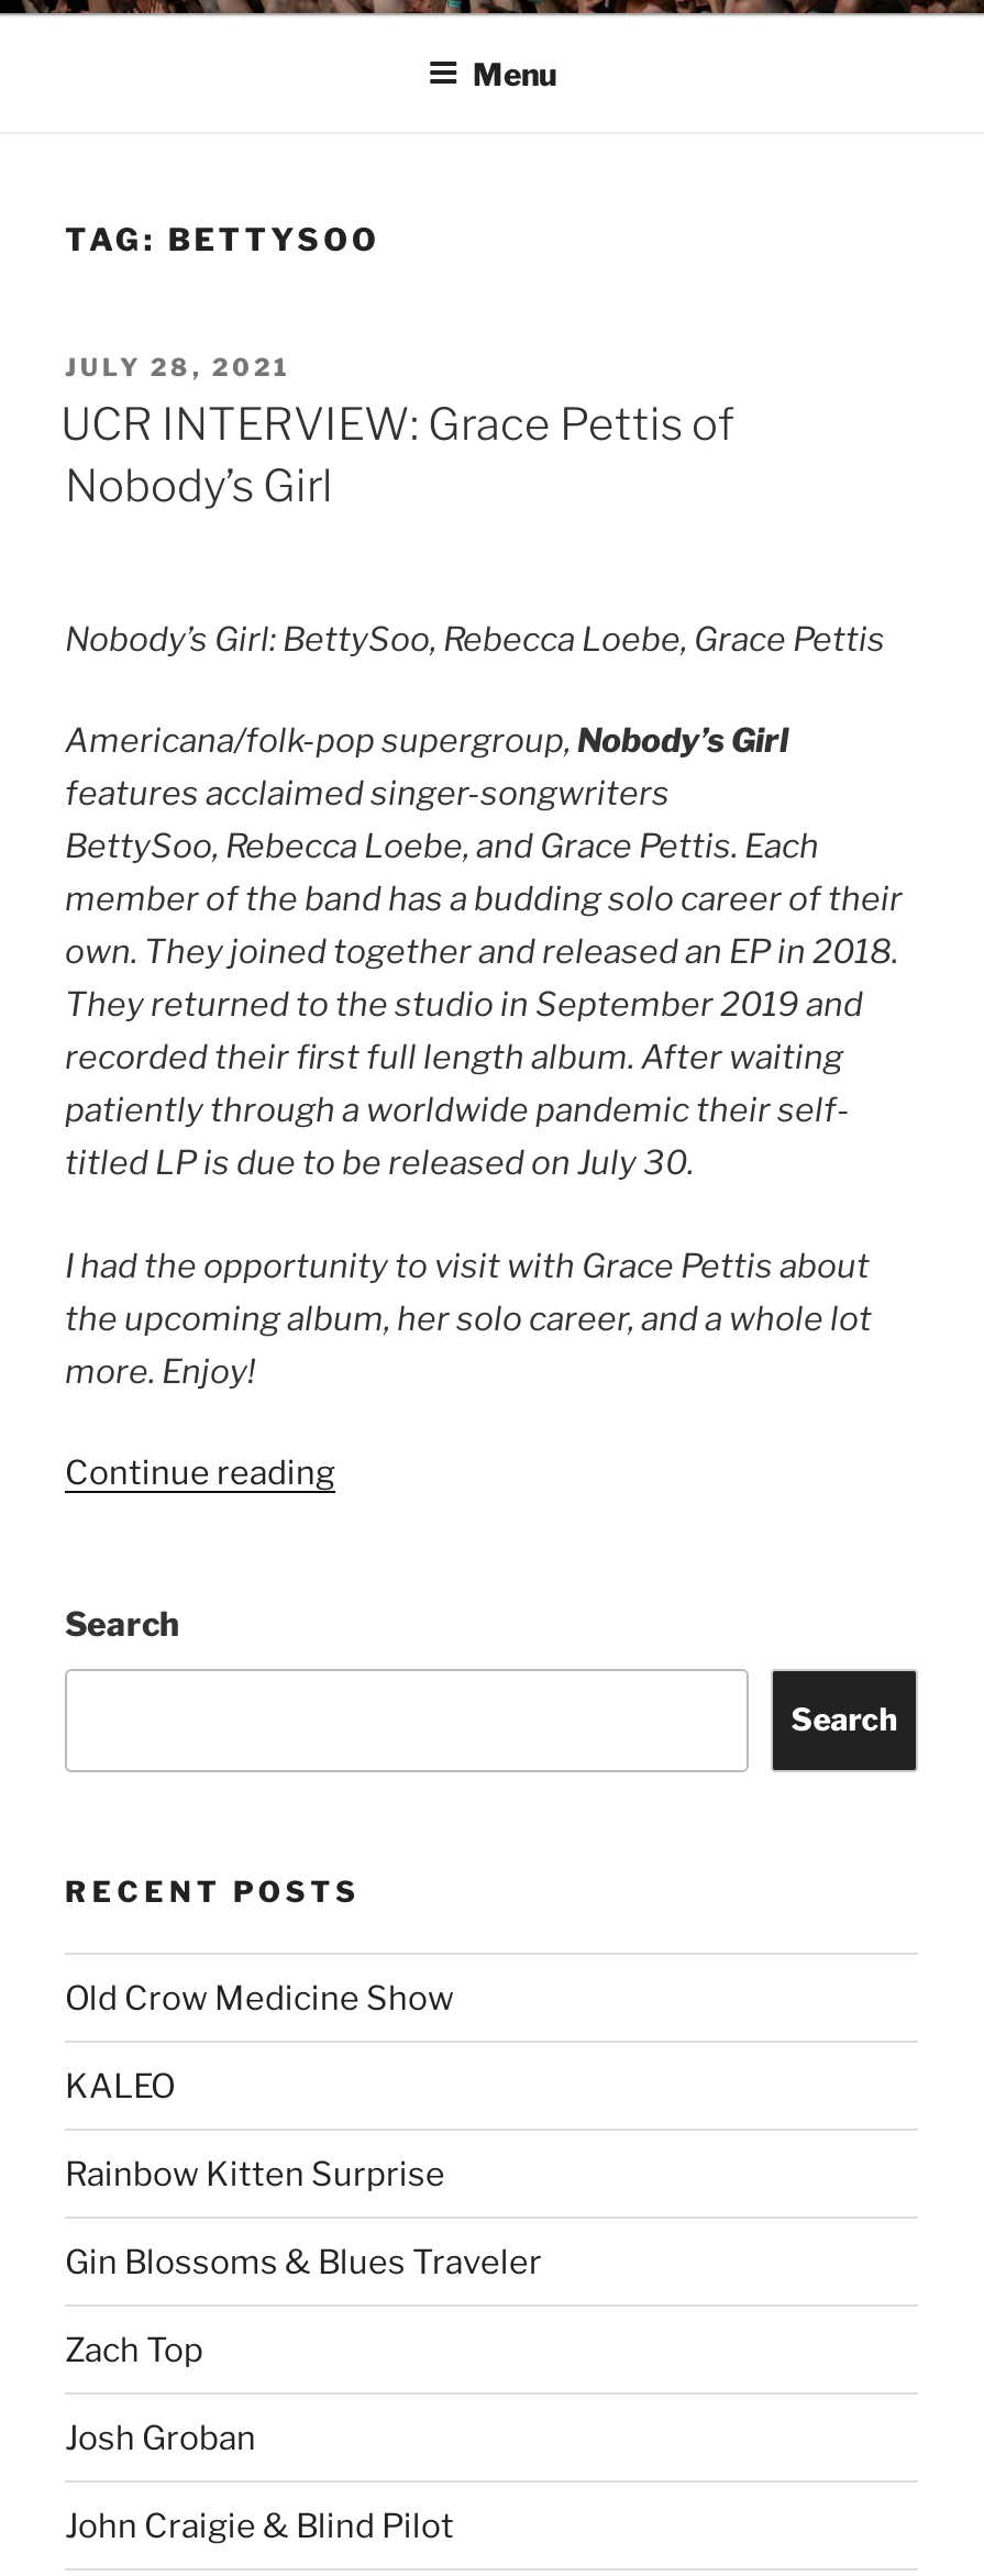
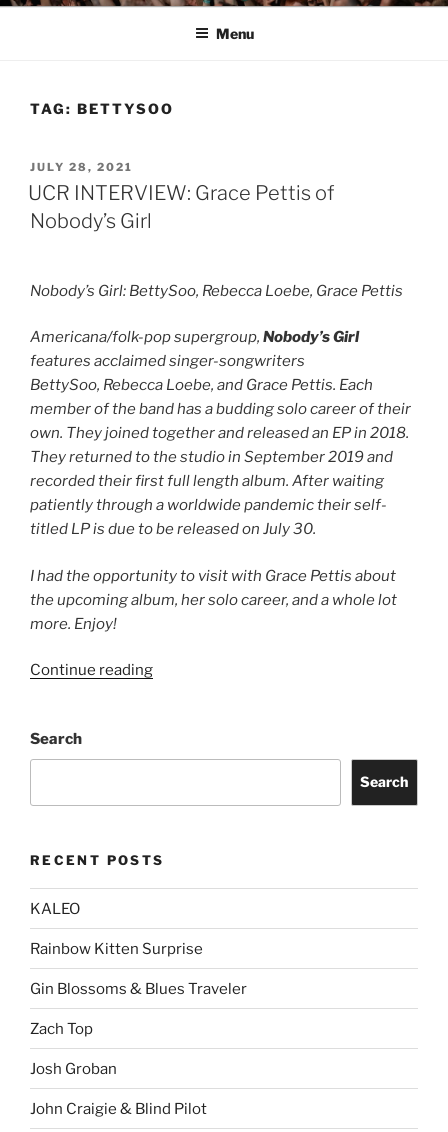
- Old Crow Medicine Show
